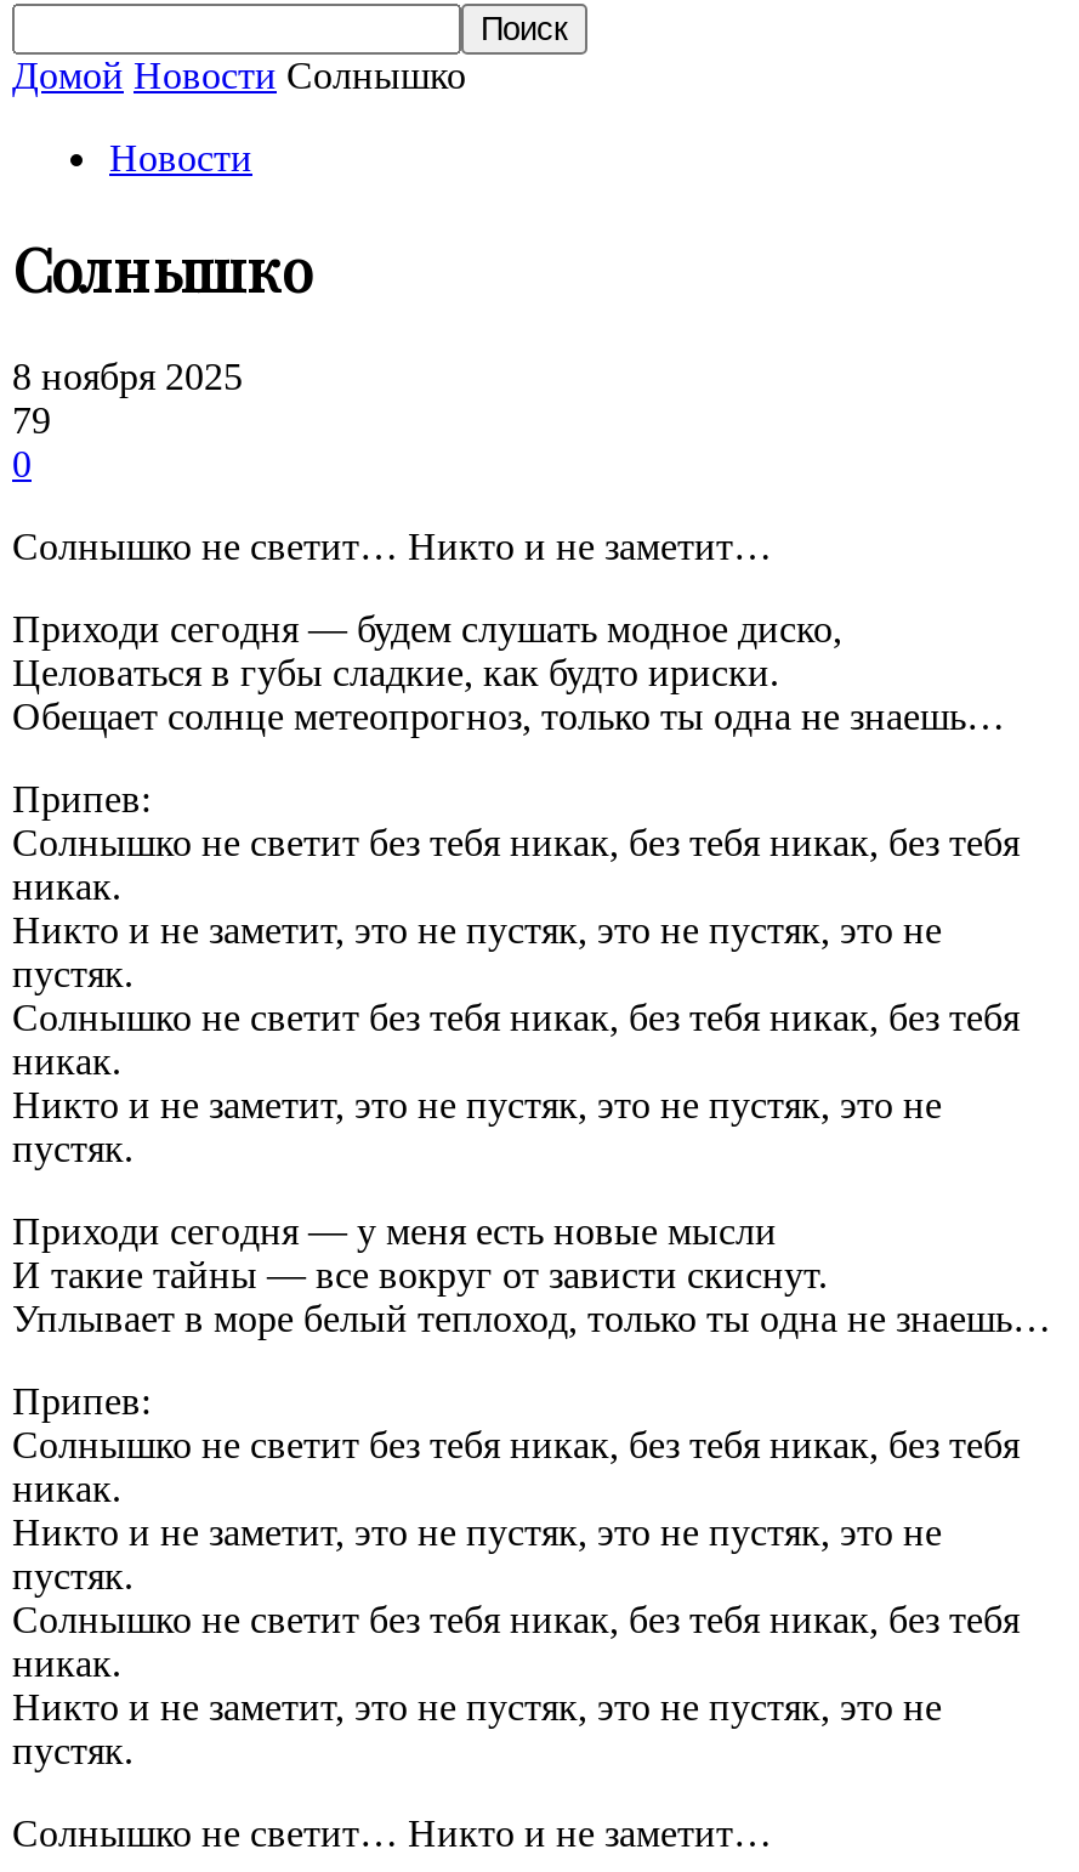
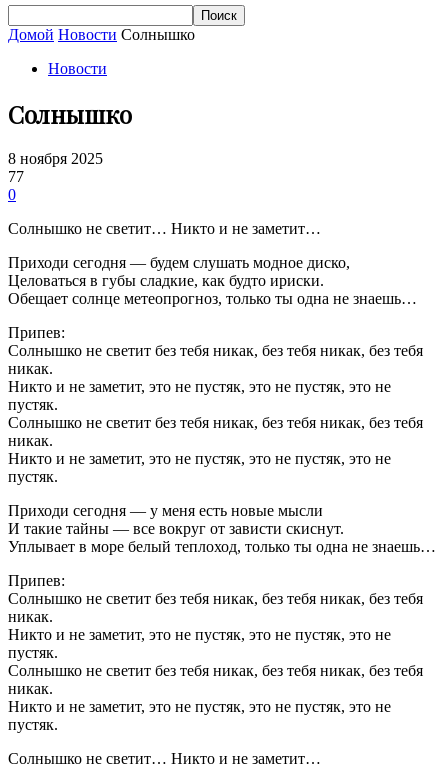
- 79
+ 77
